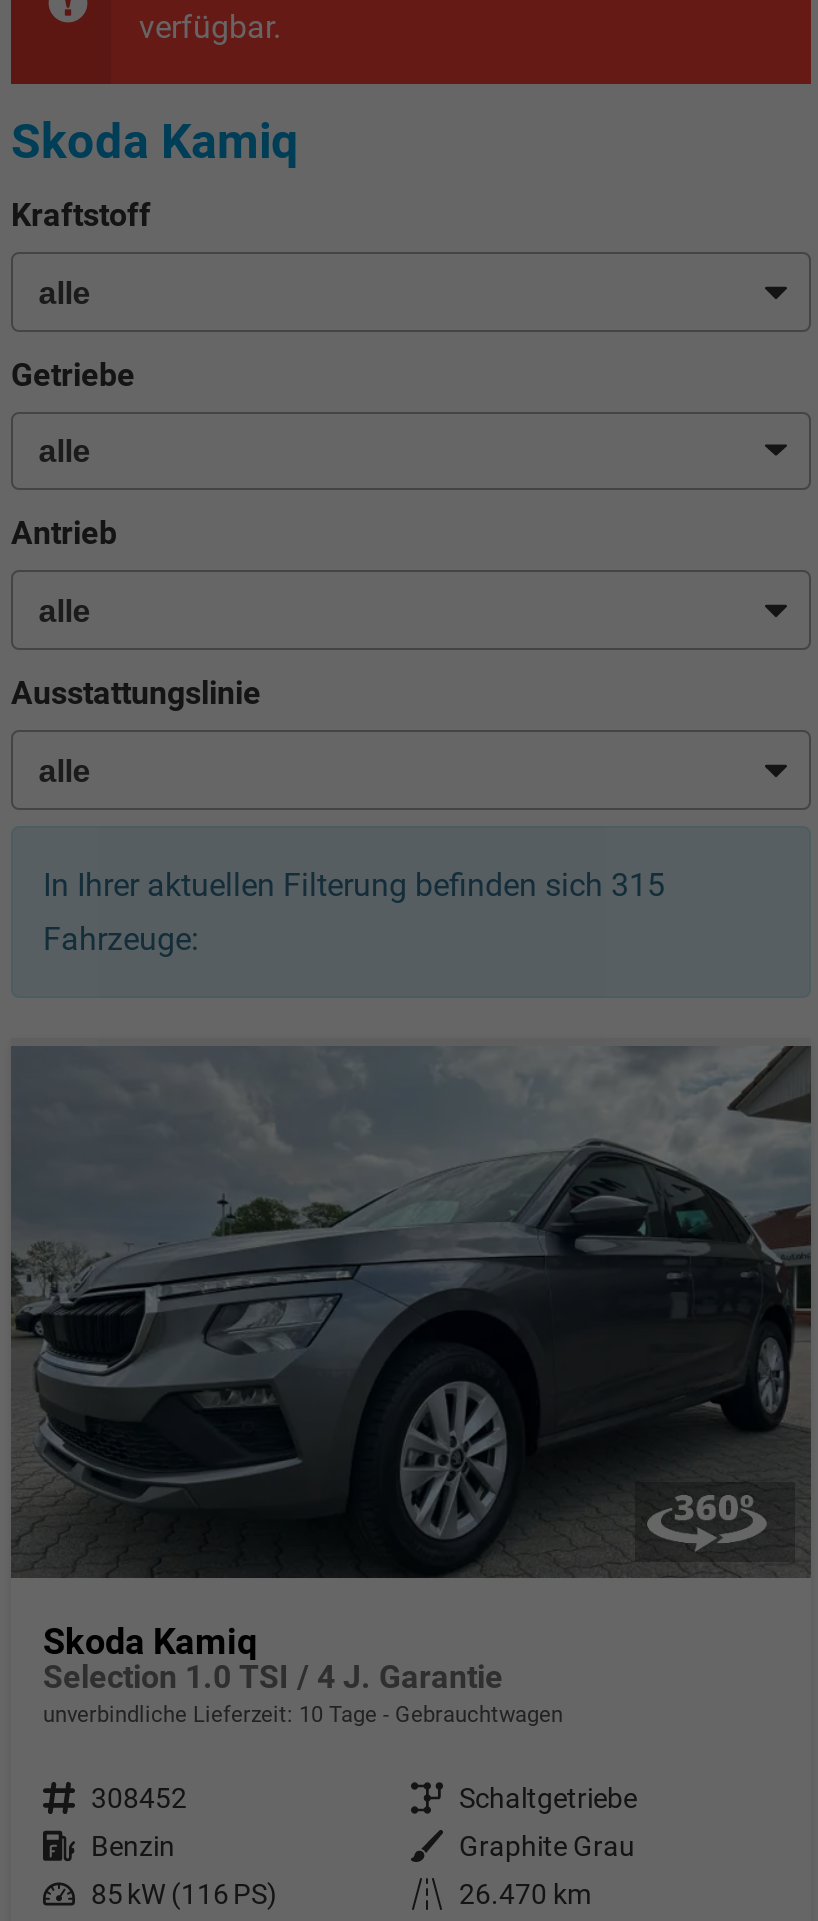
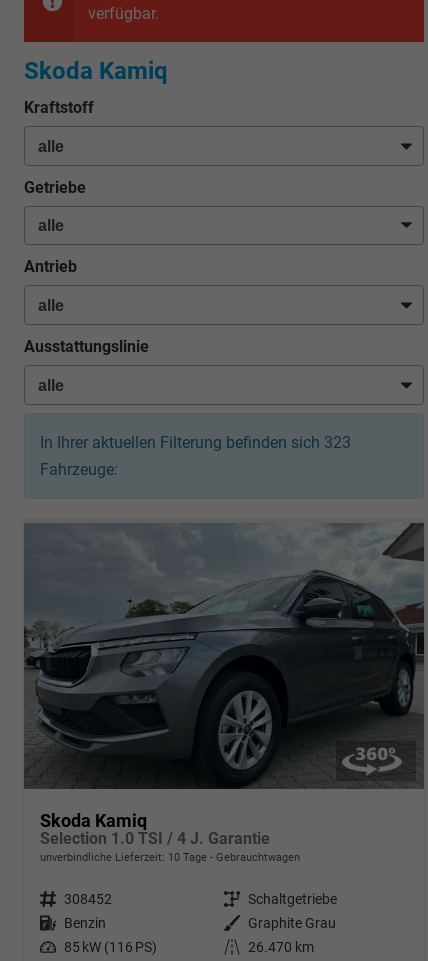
- In Ihrer aktuellen Filterung befinden sich 315
+ In Ihrer aktuellen Filterung befinden sich 323
